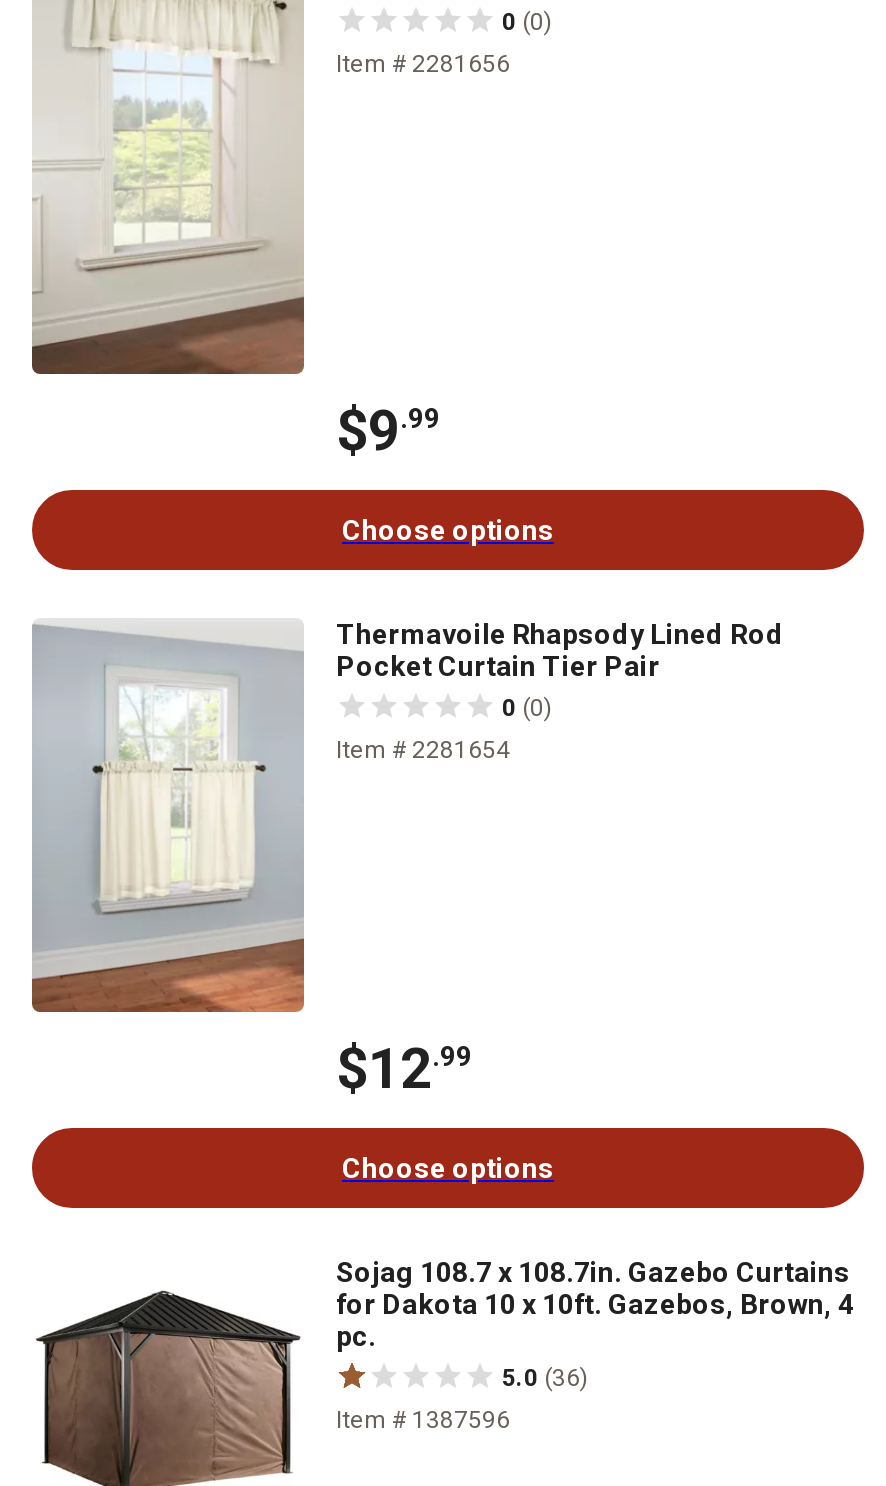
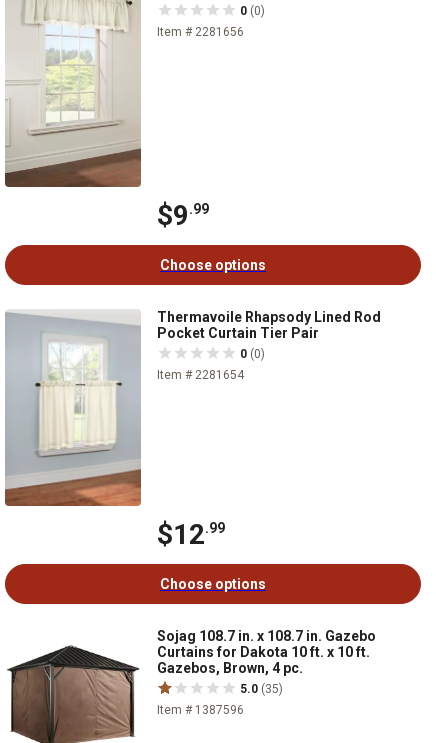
- Sojag 108.7 x 108.7in. Gazebo Curtains
- for Dakota 10 x 10ft. Gazebos, Brown, 4
- pc.
- 5.0 (36)
+ Sojag 108.7 in. x 108.7 in. Gazebo
+ Curtains for Dakota 10 ft. x 10 ft.
+ Gazebos, Brown, 4 pc.
+ 5.0 (35)
